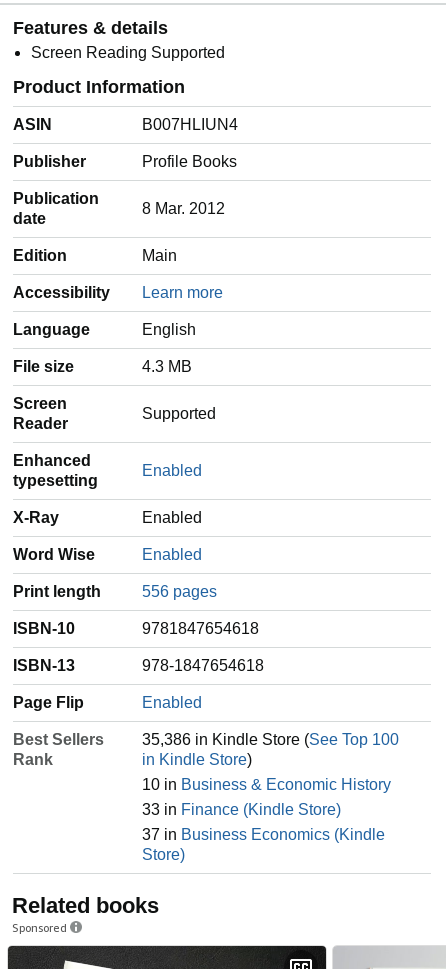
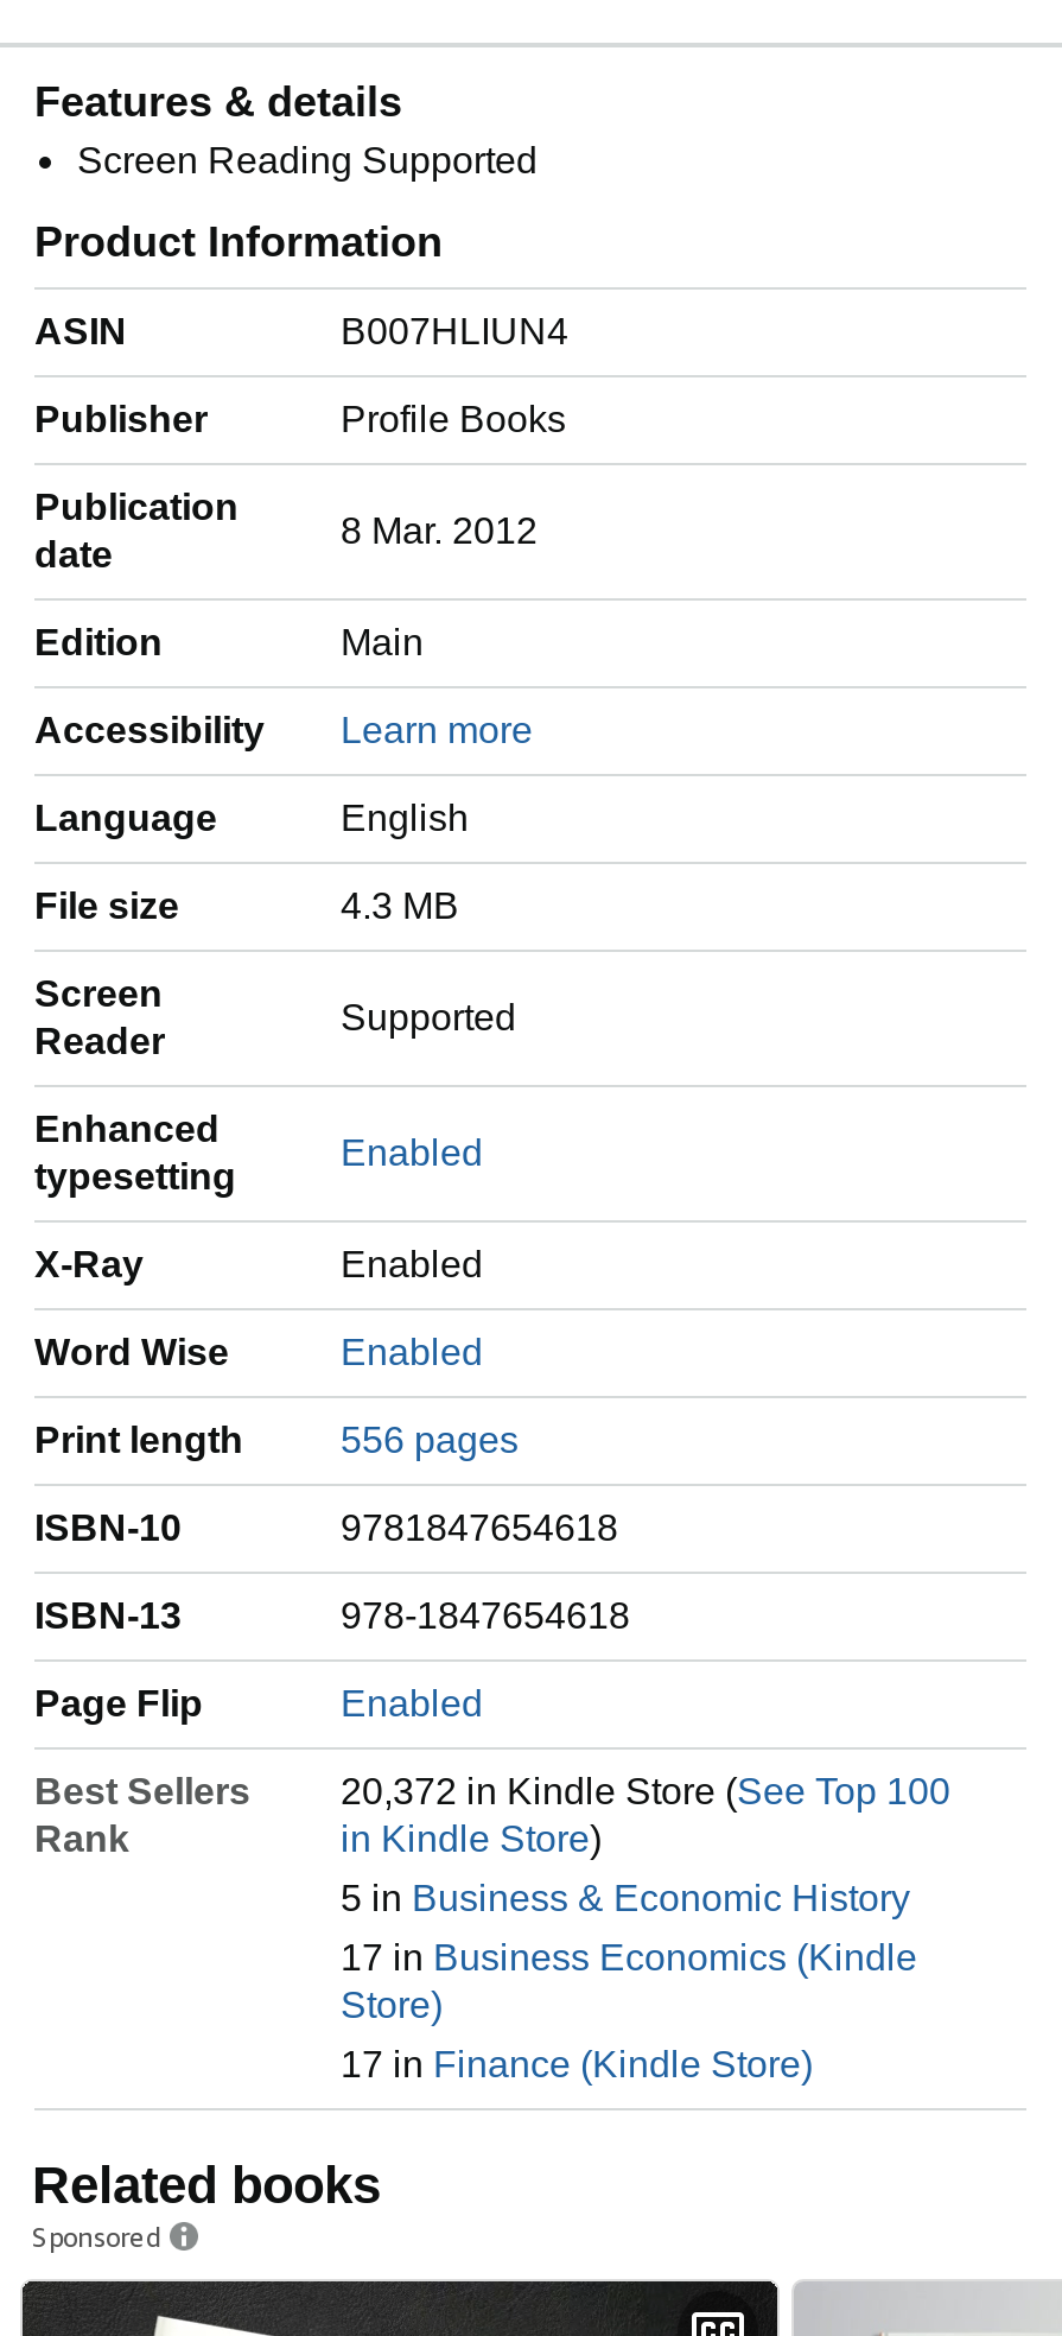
- 35,386 in Kindle Store (See Top 100
+ 20,372 in Kindle Store (See Top 100

- 10 in Business & Economic History
- 33 in Finance (Kindle Store)
- 37 in Business Economics (Kindle
+ 5 in Business & Economic History
+ 17 in Business Economics (Kindle

moved up: Store)

+ 17 in Finance (Kindle Store)
